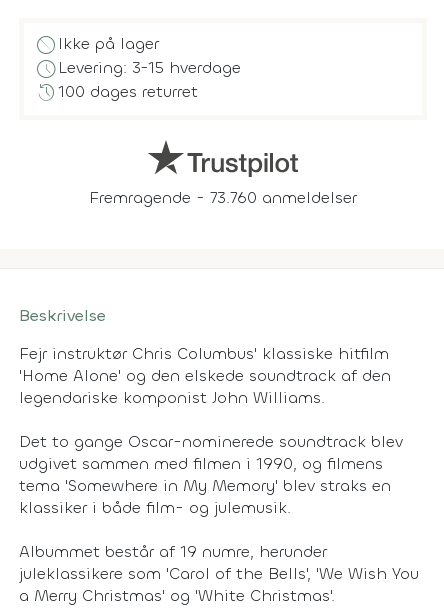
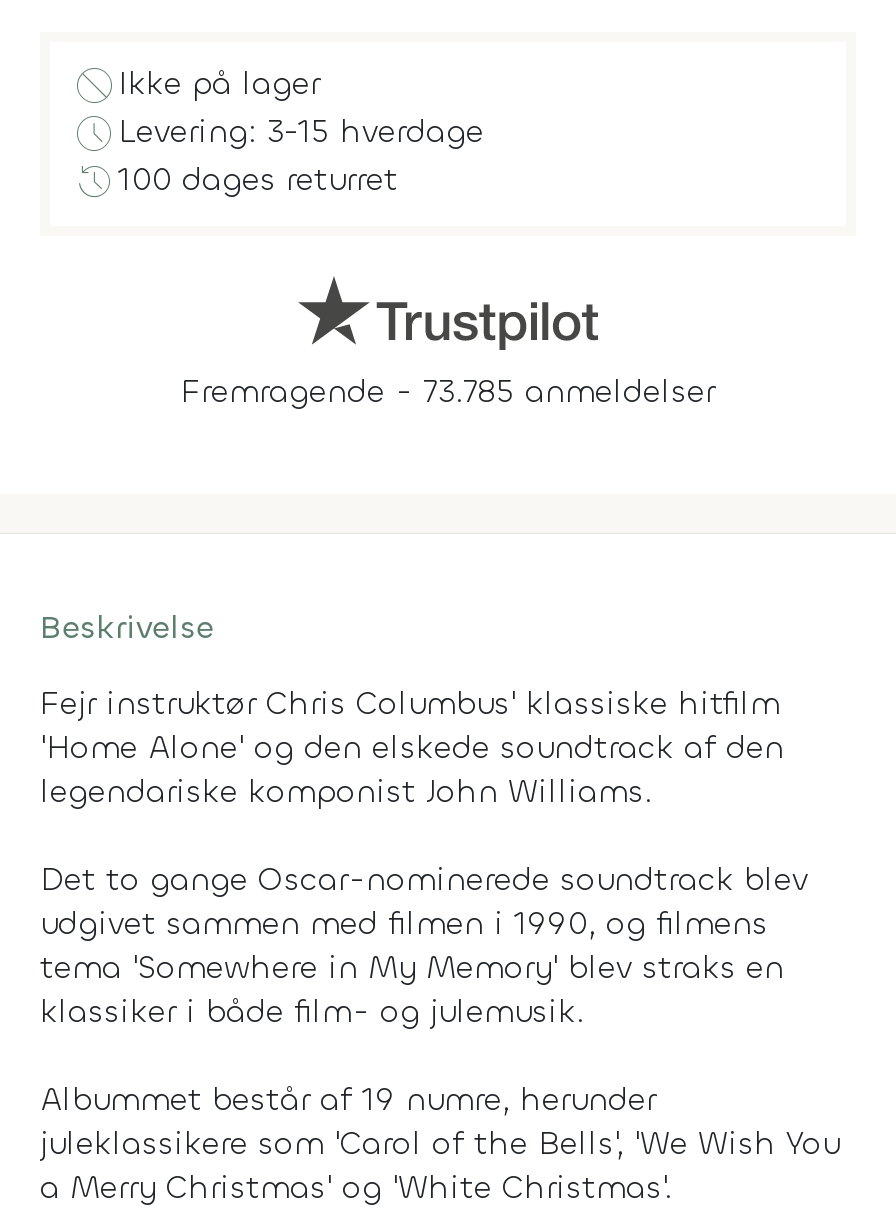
- Fremragende - 73.760 anmeldelser
+ Fremragende - 73.785 anmeldelser
